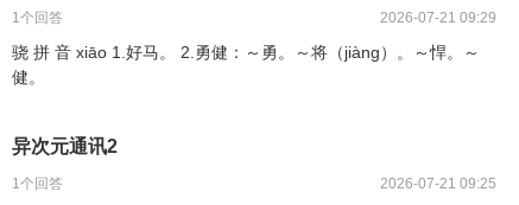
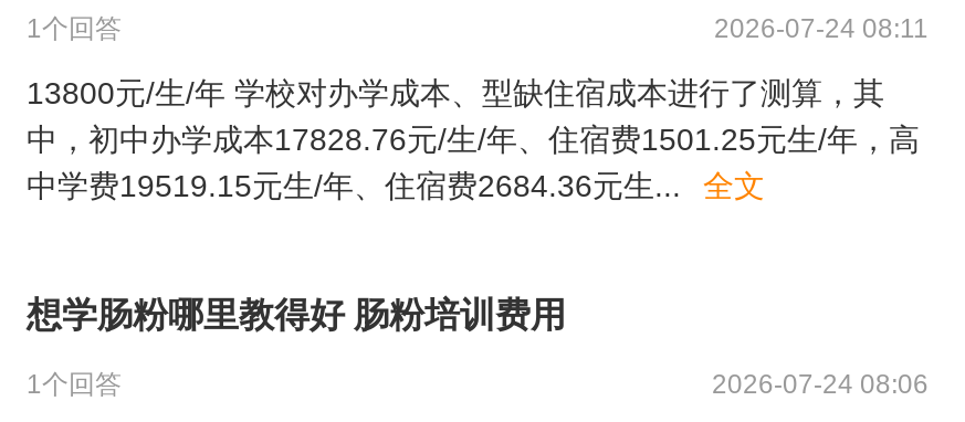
- 2026-07-21 09:29
+ 2026-07-24 08:11

- 骁 拼 音 xiāo 1.好马。 2.勇健：～勇。～将（jiàng）。～悍。～
- 健。
+ 13800元/生/年 学校对办学成本、型缺住宿成本进行了测算，其
+ 中，初中办学成本17828.76元/生/年、住宿费1501.25元生/年，高
+ 中学费19519.15元生/年、住宿费2684.36元生...
+ 全文

- 异次元通讯2
+ 想学肠粉哪里教得好 肠粉培训费用

- 2026-07-21 09:25
+ 2026-07-24 08:06
